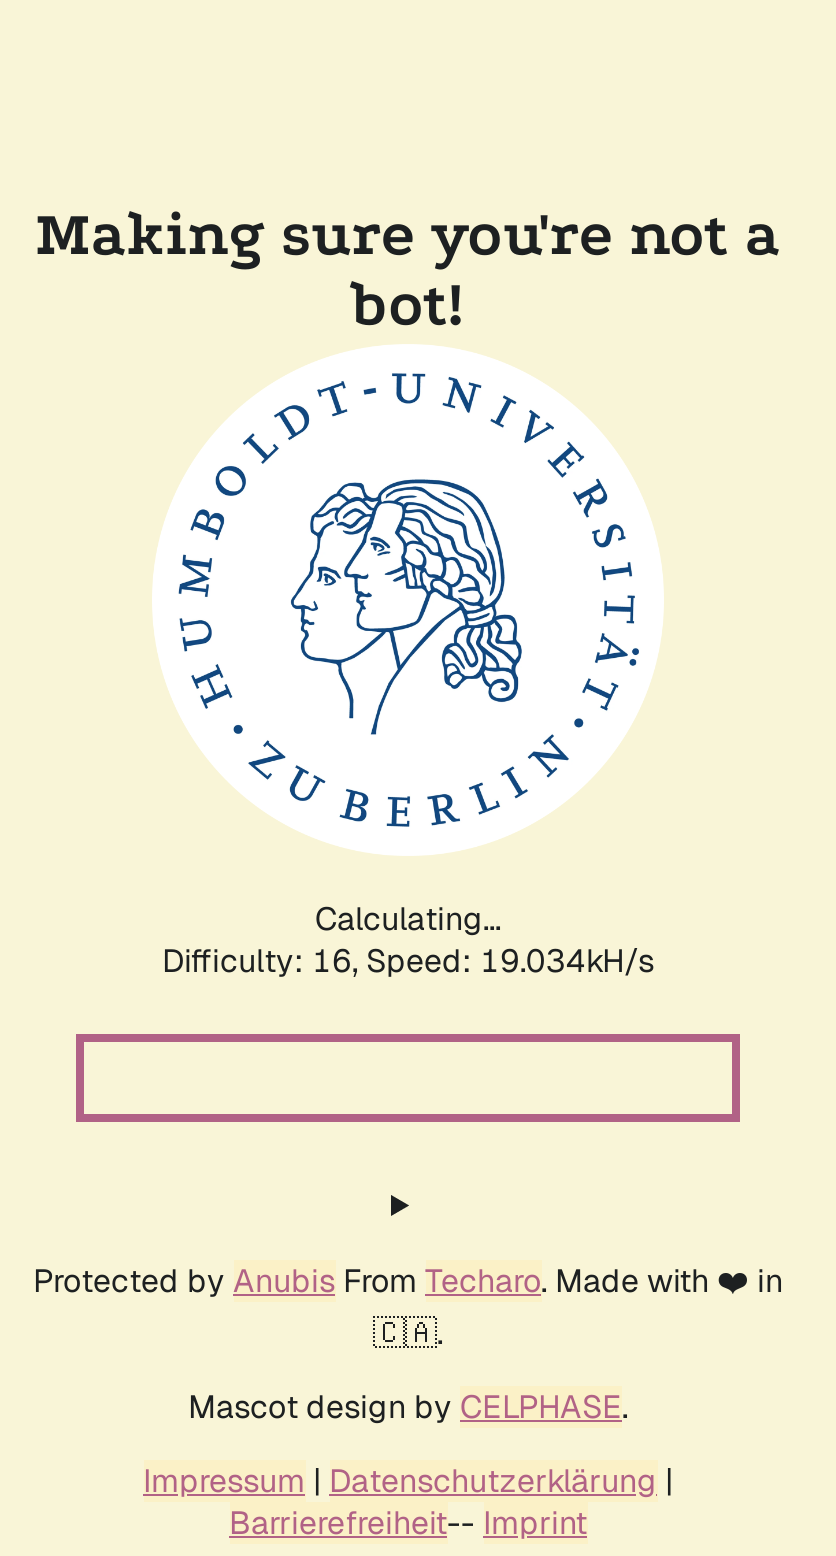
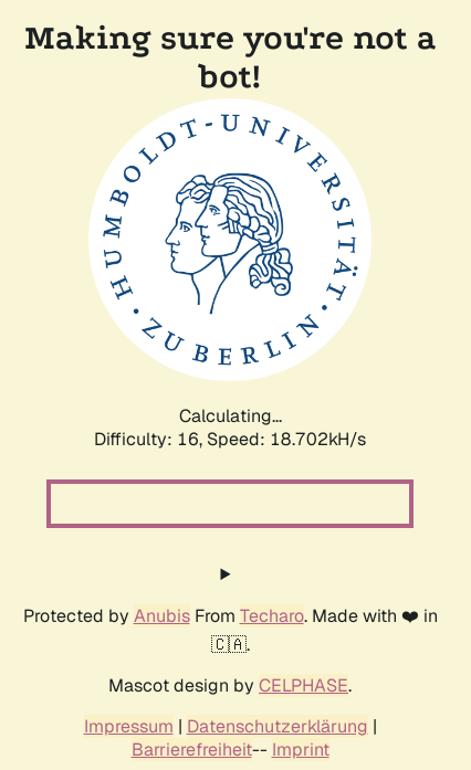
- Difficulty: 16, Speed: 19.034kH/s
+ Difficulty: 16, Speed: 18.702kH/s
